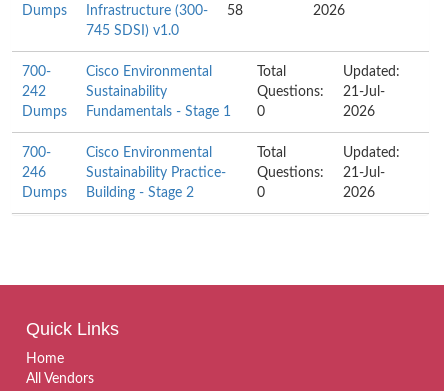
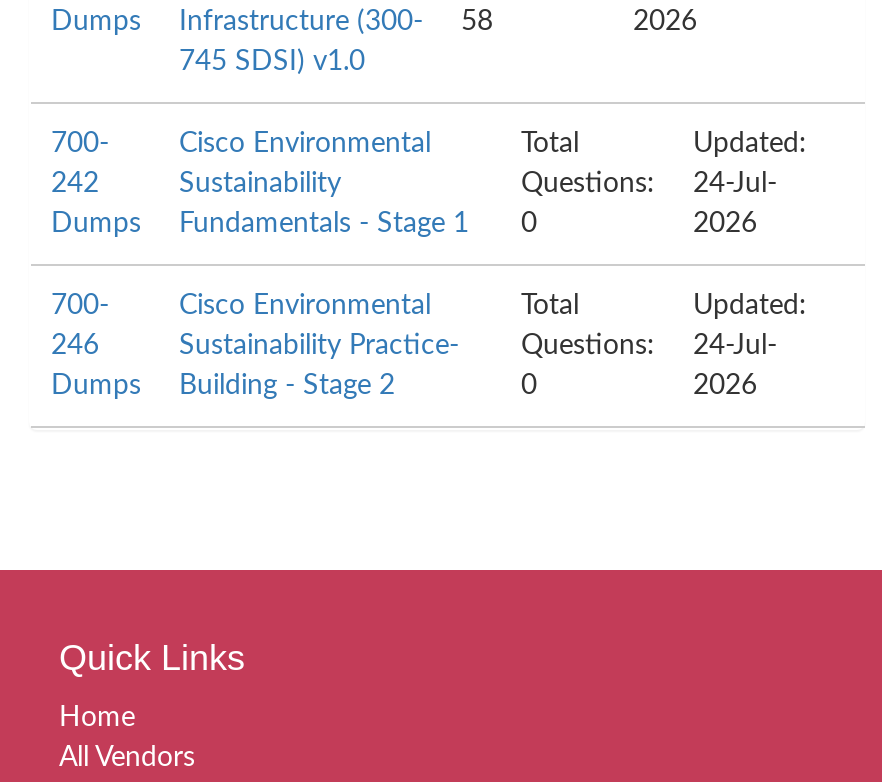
- Questions: 21-Jul-
+ Questions: 24-Jul-

- Questions: 21-Jul-
+ Questions: 24-Jul-
